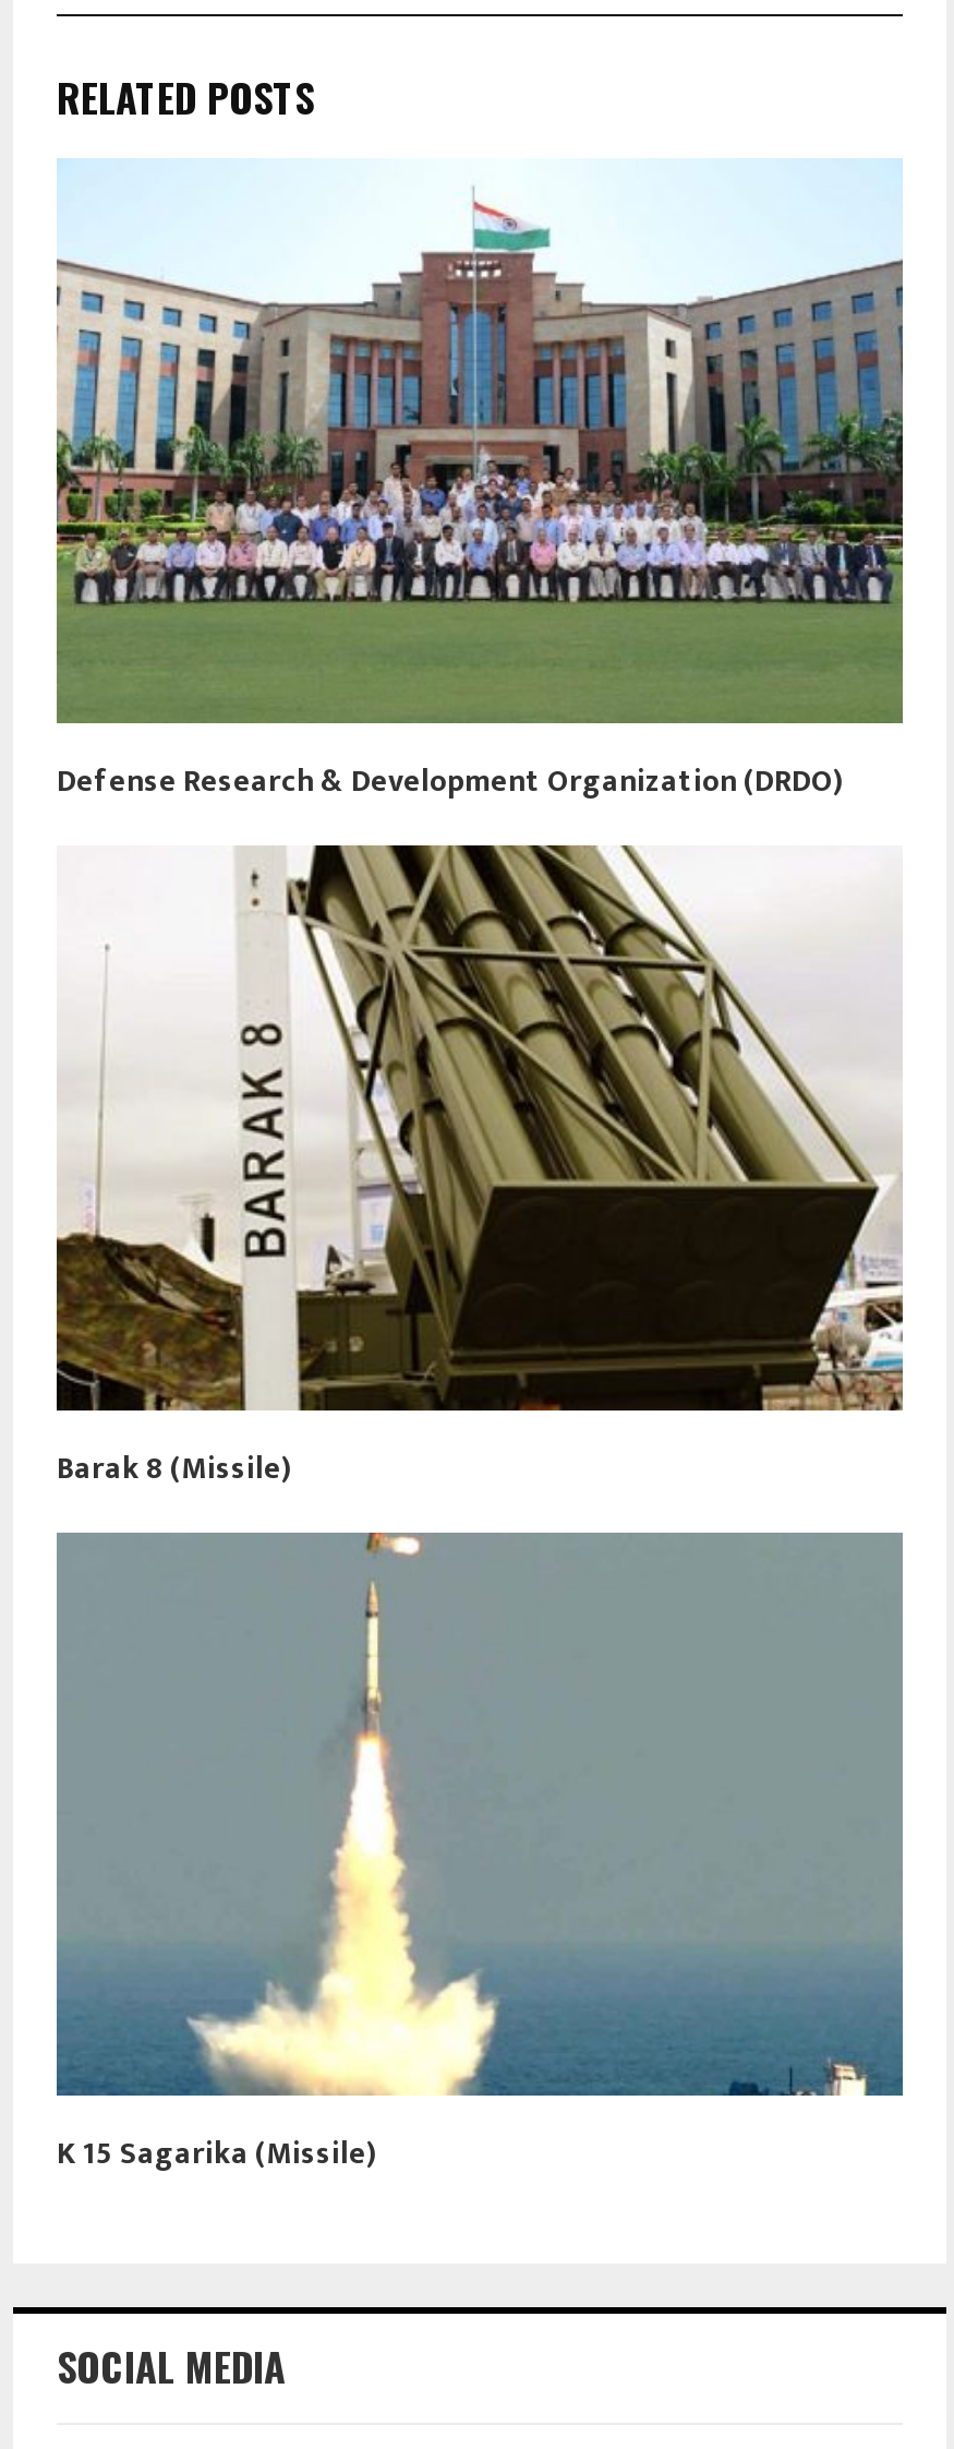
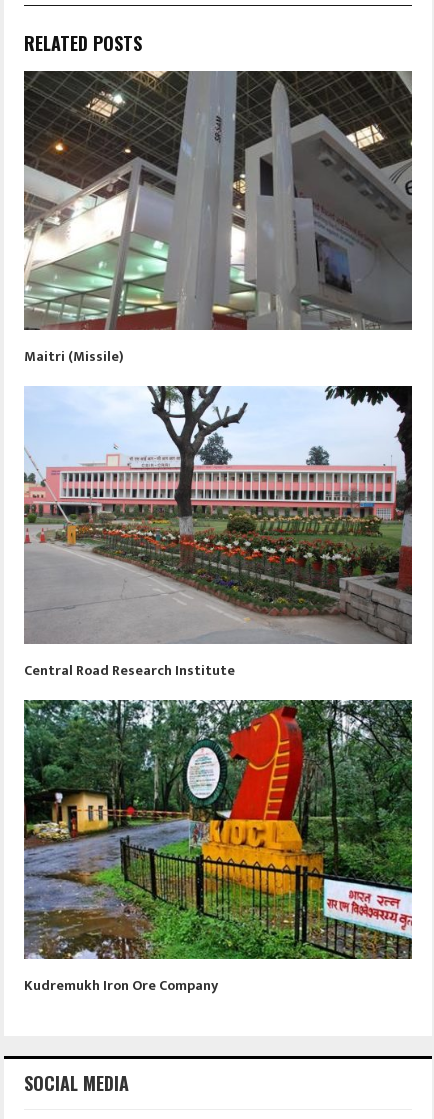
- [image]
- Defense Research & Development Organization (DRDO)
+ [image]
+ Maitri (Missile)

- [image]
- Barak 8 (Missile)
+ [image]
+ Central Road Research Institute

- [image]
- K 15 Sagarika (Missile)
+ [image]
+ Kudremukh Iron Ore Company
